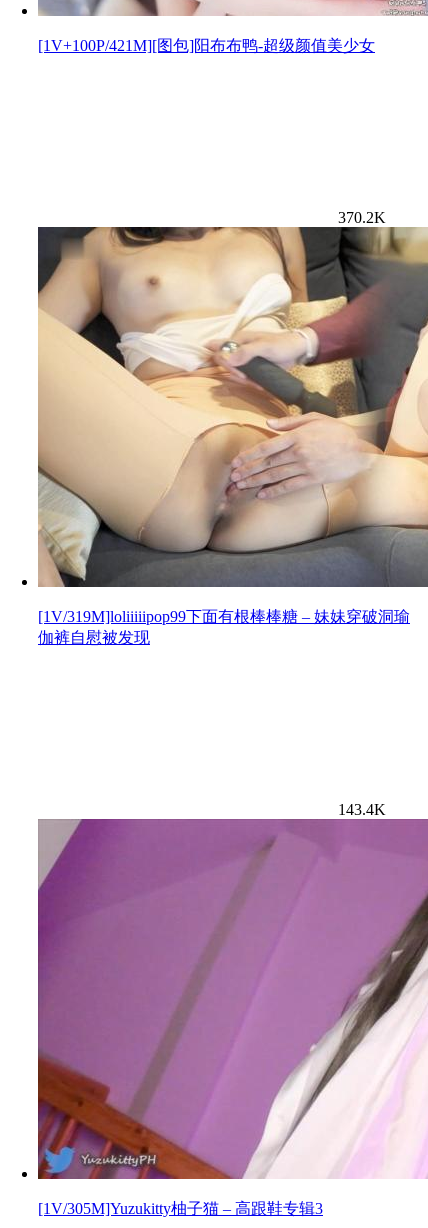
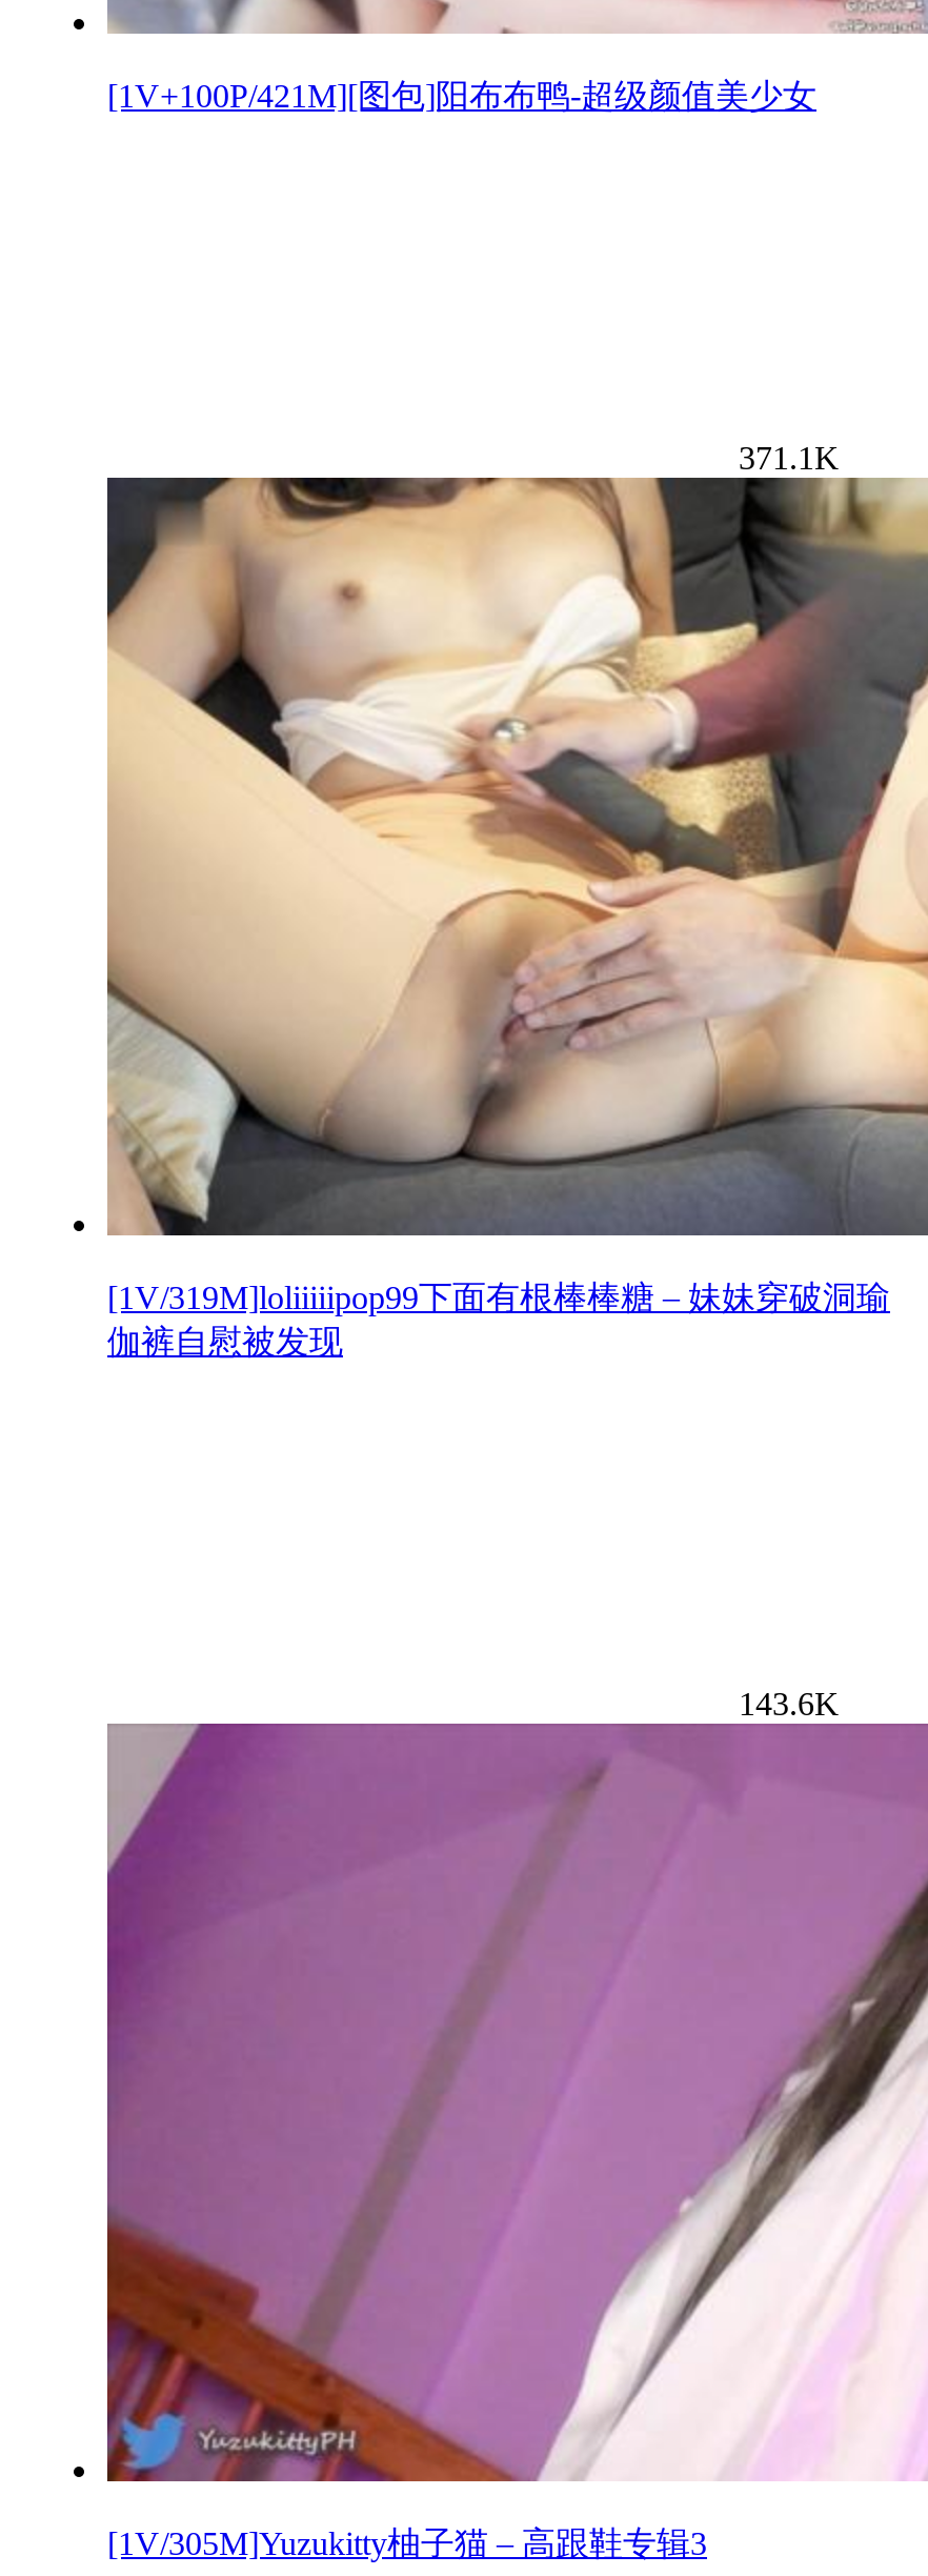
- 370.2K
+ 371.1K

- 143.4K
+ 143.6K
